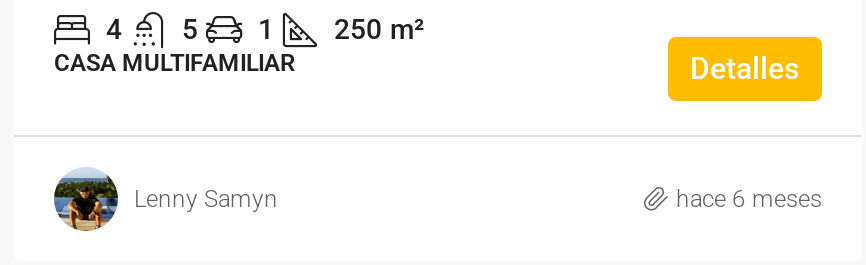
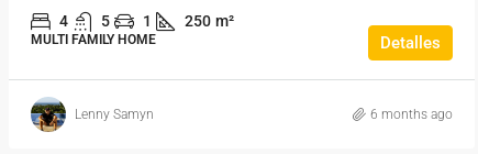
- CASA MULTIFAMILIAR
+ MULTI FAMILY HOME

- hace 6 meses
+ 6 months ago
